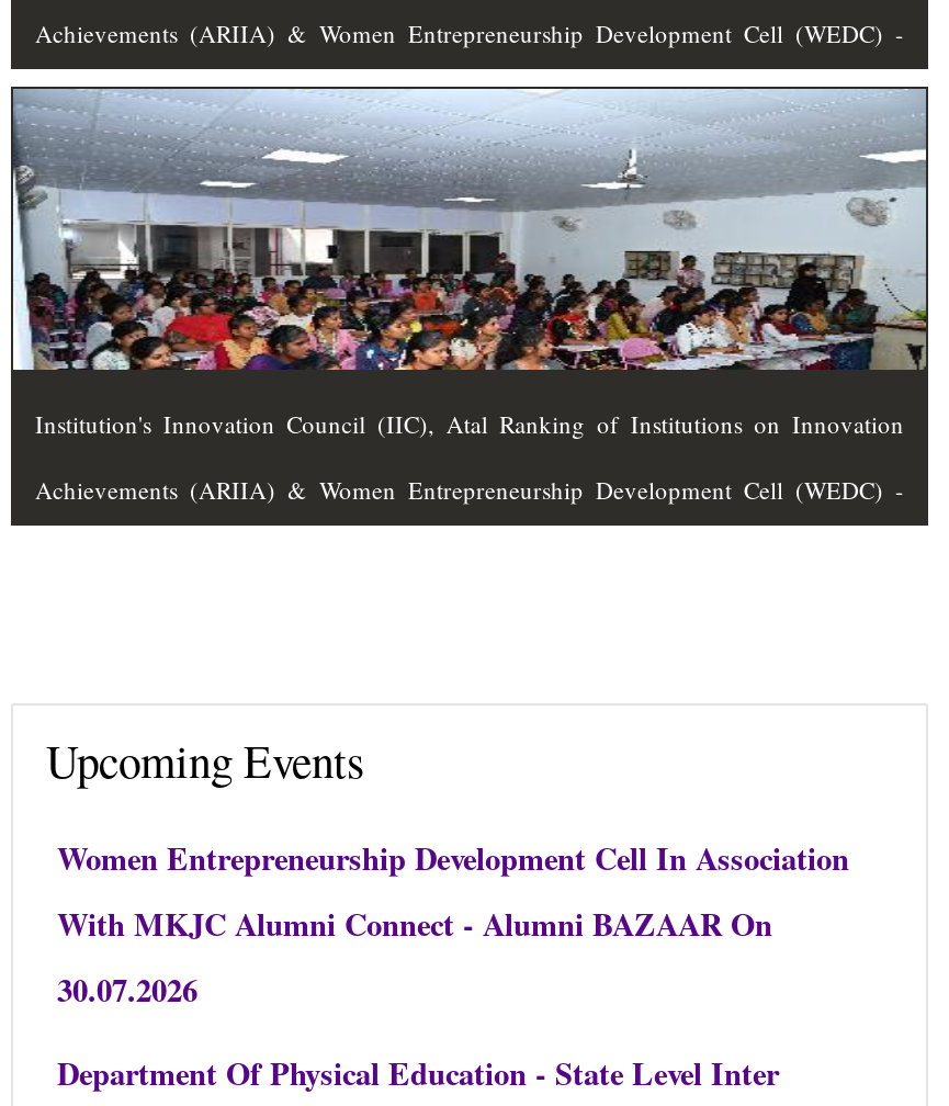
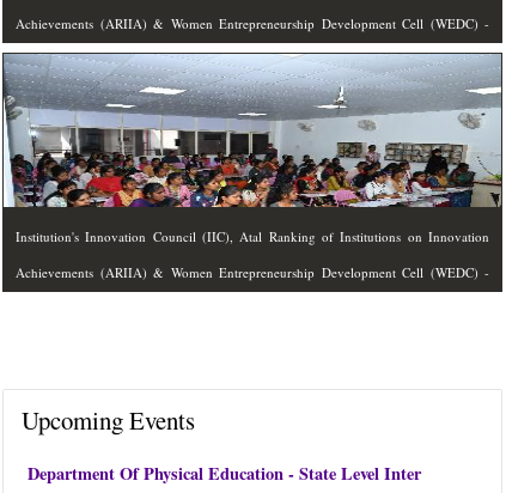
- Women Entrepreneurship Development Cell In Association
- With MKJC Alumni Connect - Alumni BAZAAR On
- 30.07.2026
